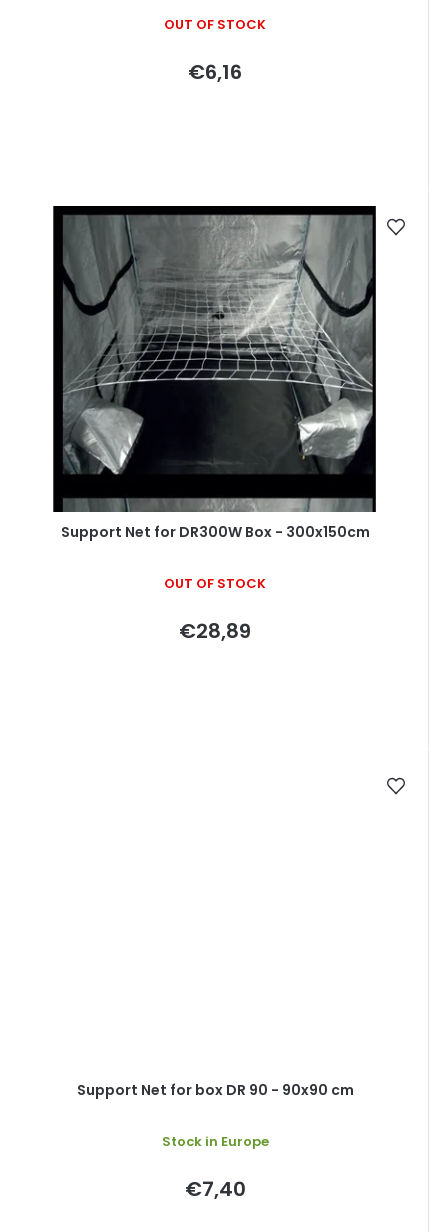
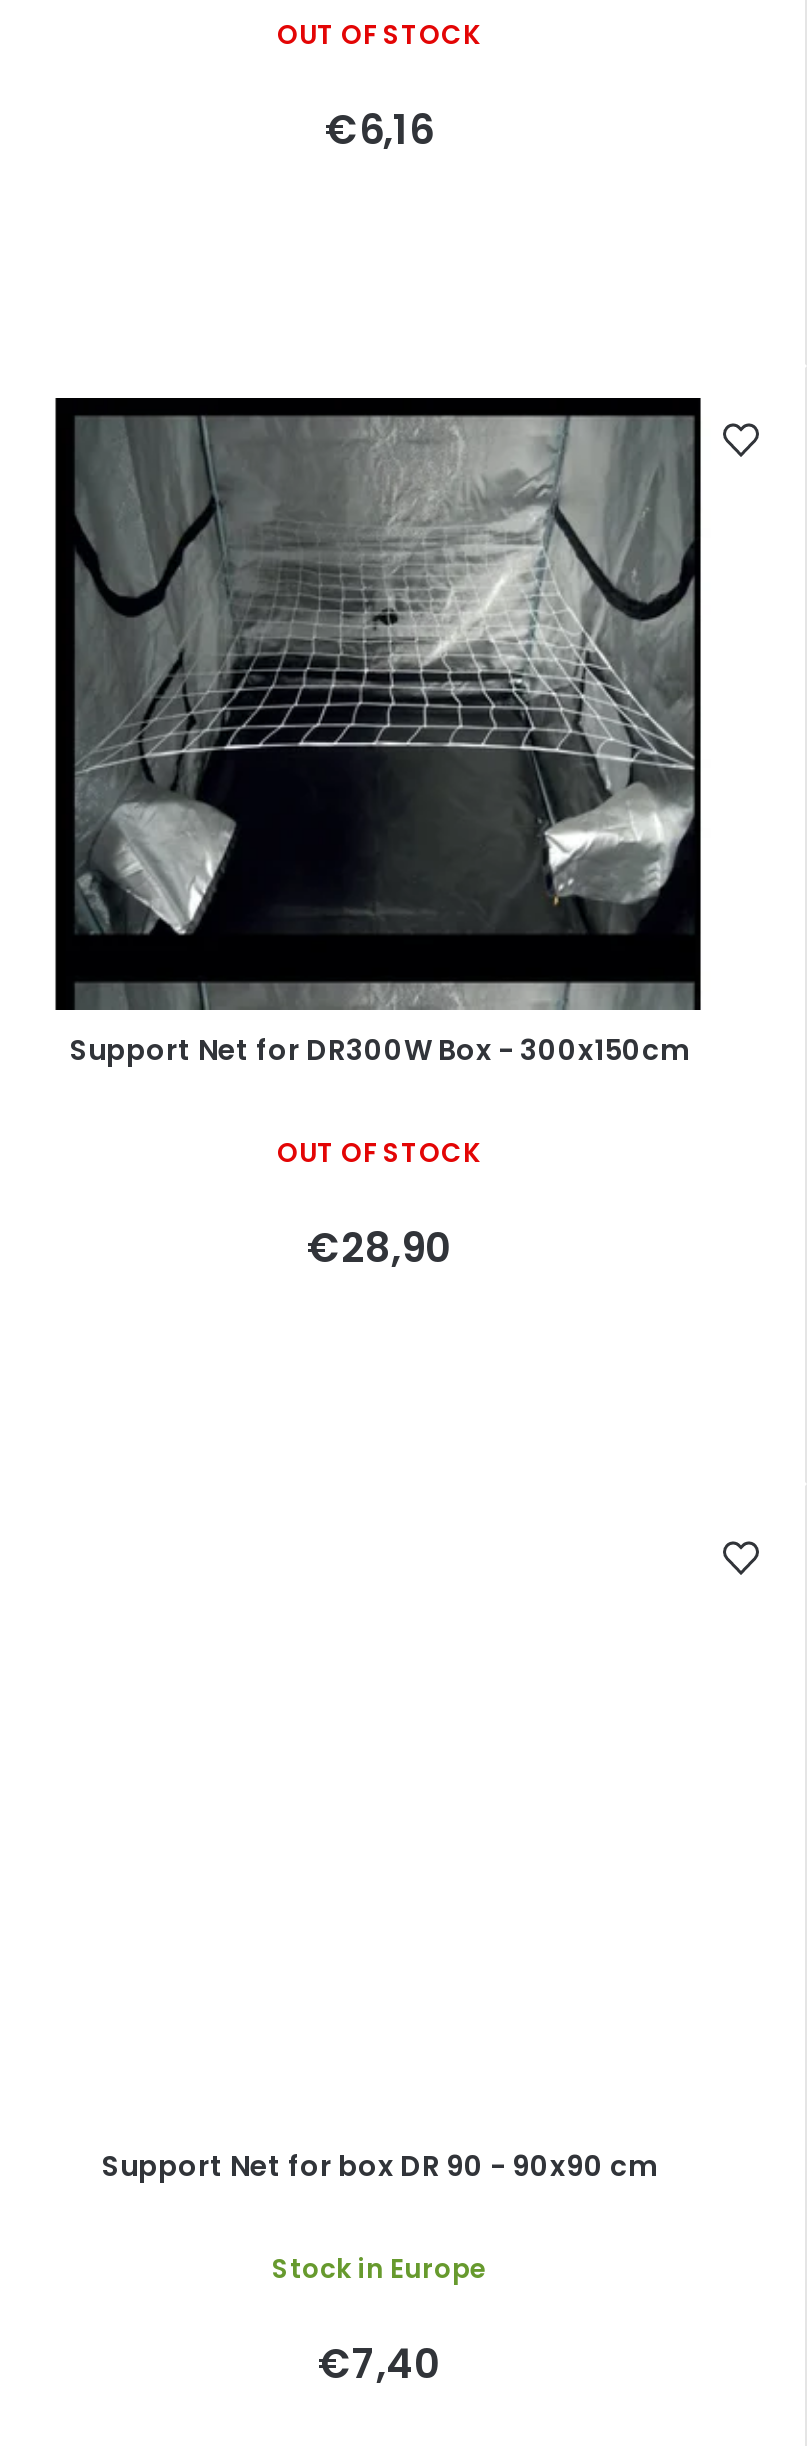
- €28,89
+ €28,90
